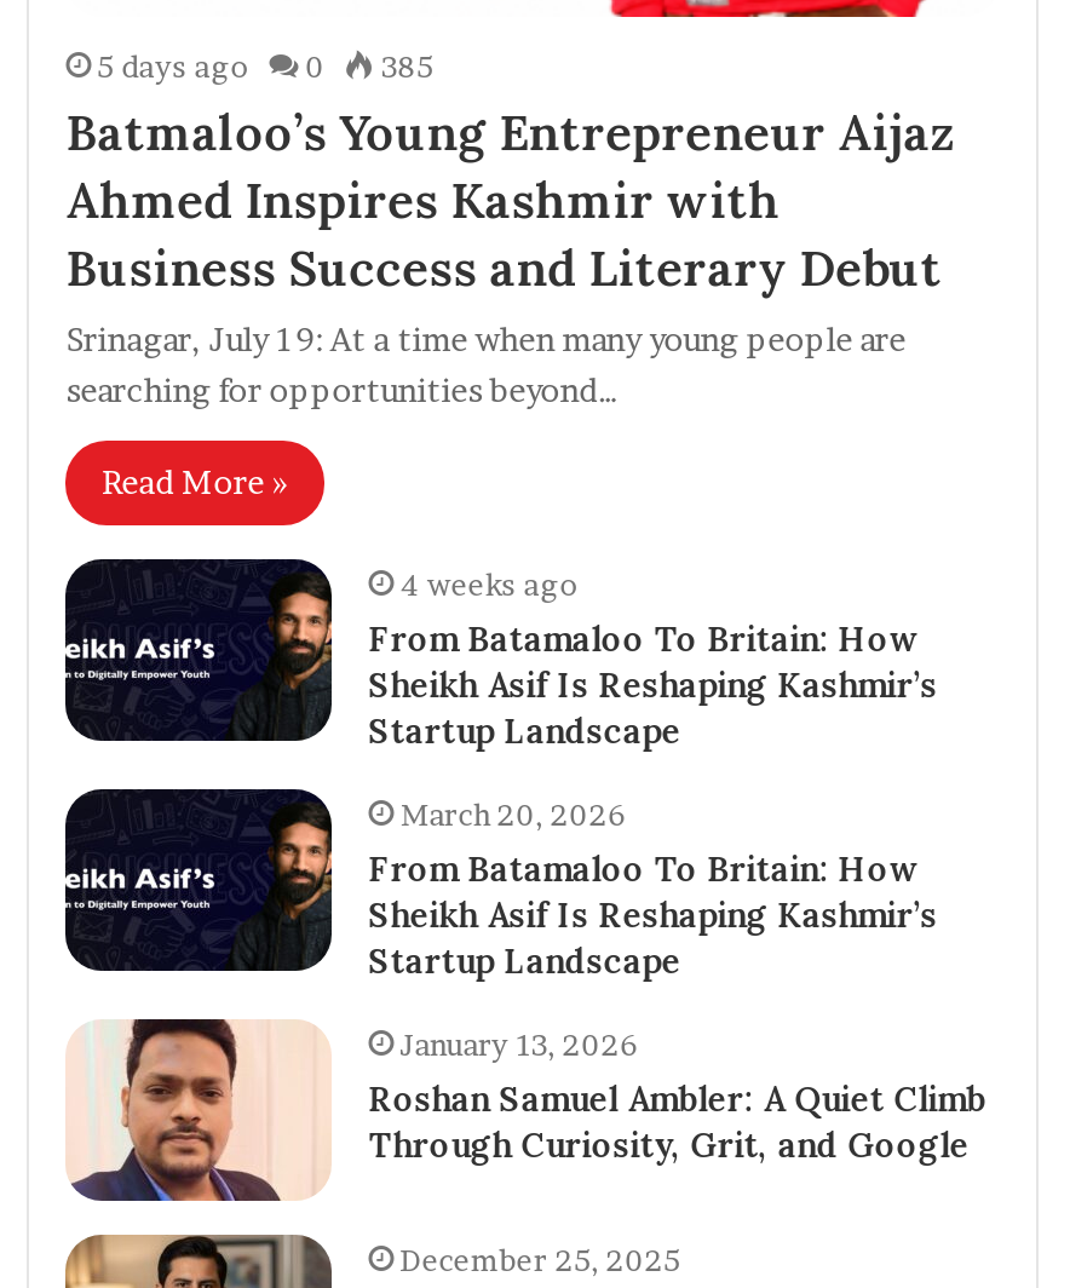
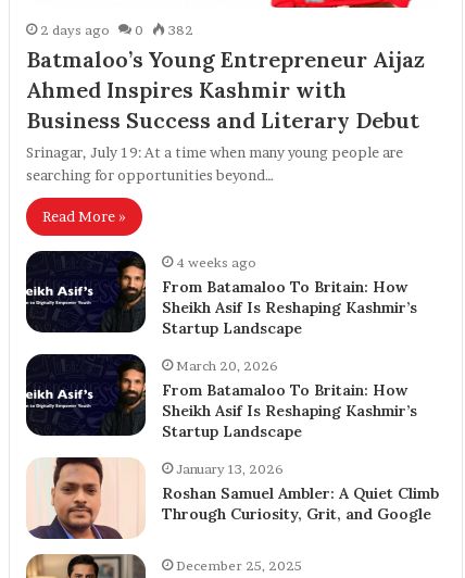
- 5 days ago
+ 2 days ago

- 385
+ 382
